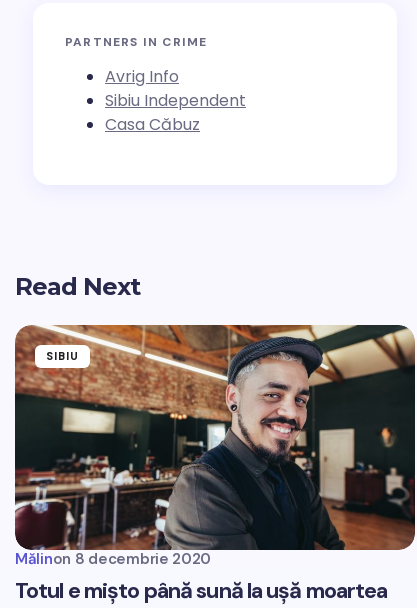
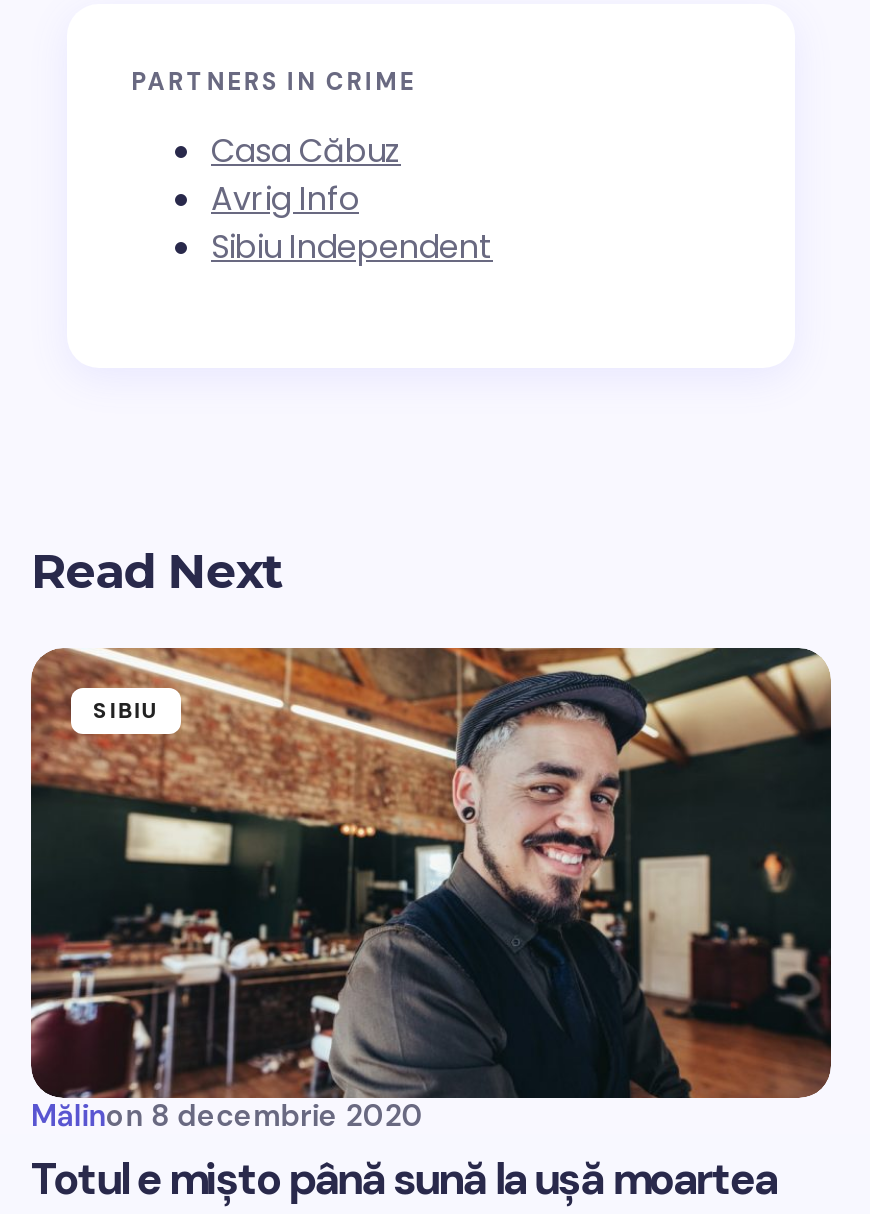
moved down: Avrig Info | Sibiu Independent

moved up: Casa Căbuz
